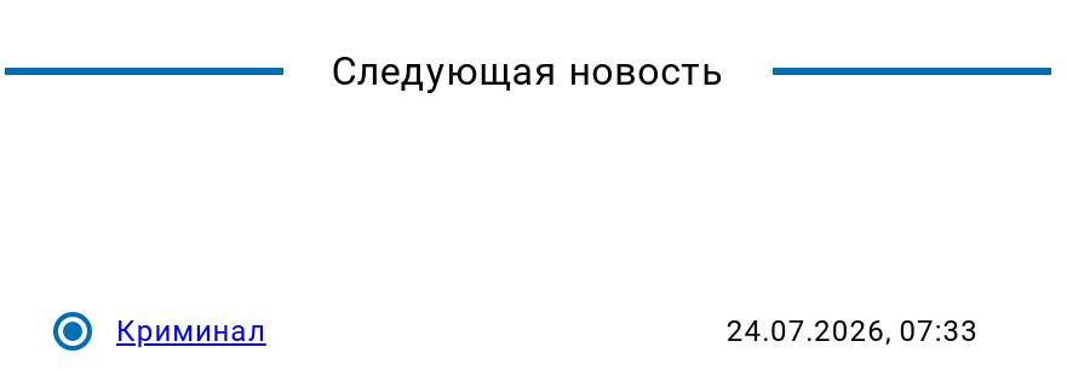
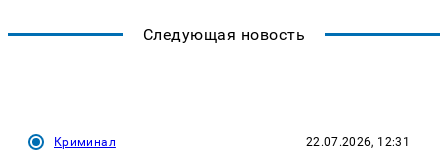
- 24.07.2026, 07:33
+ 22.07.2026, 12:31
